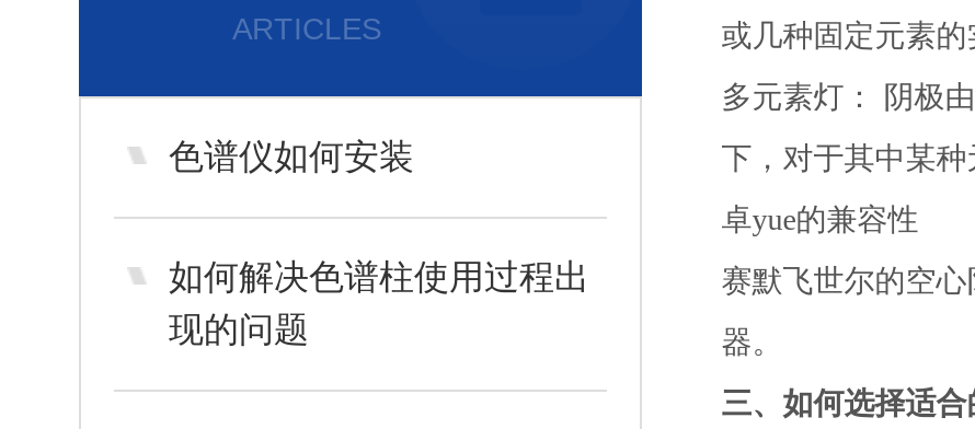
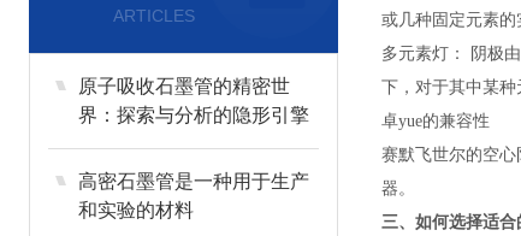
- 色谱仪如何安装
+ 原子吸收石墨管的精密世
+ 界：探索与分析的隐形引擎

- 如何解决色谱柱使用过程出
- 现的问题
+ 高密石墨管是一种用于生产
+ 和实验的材料
